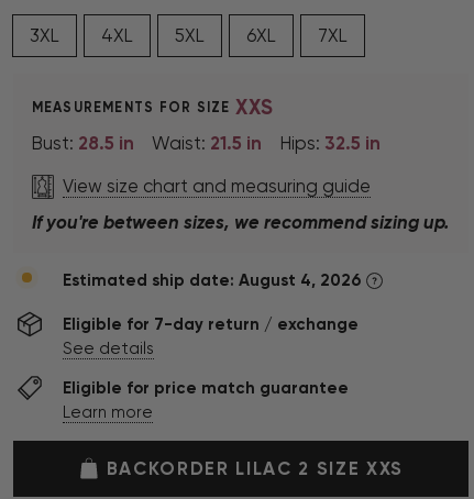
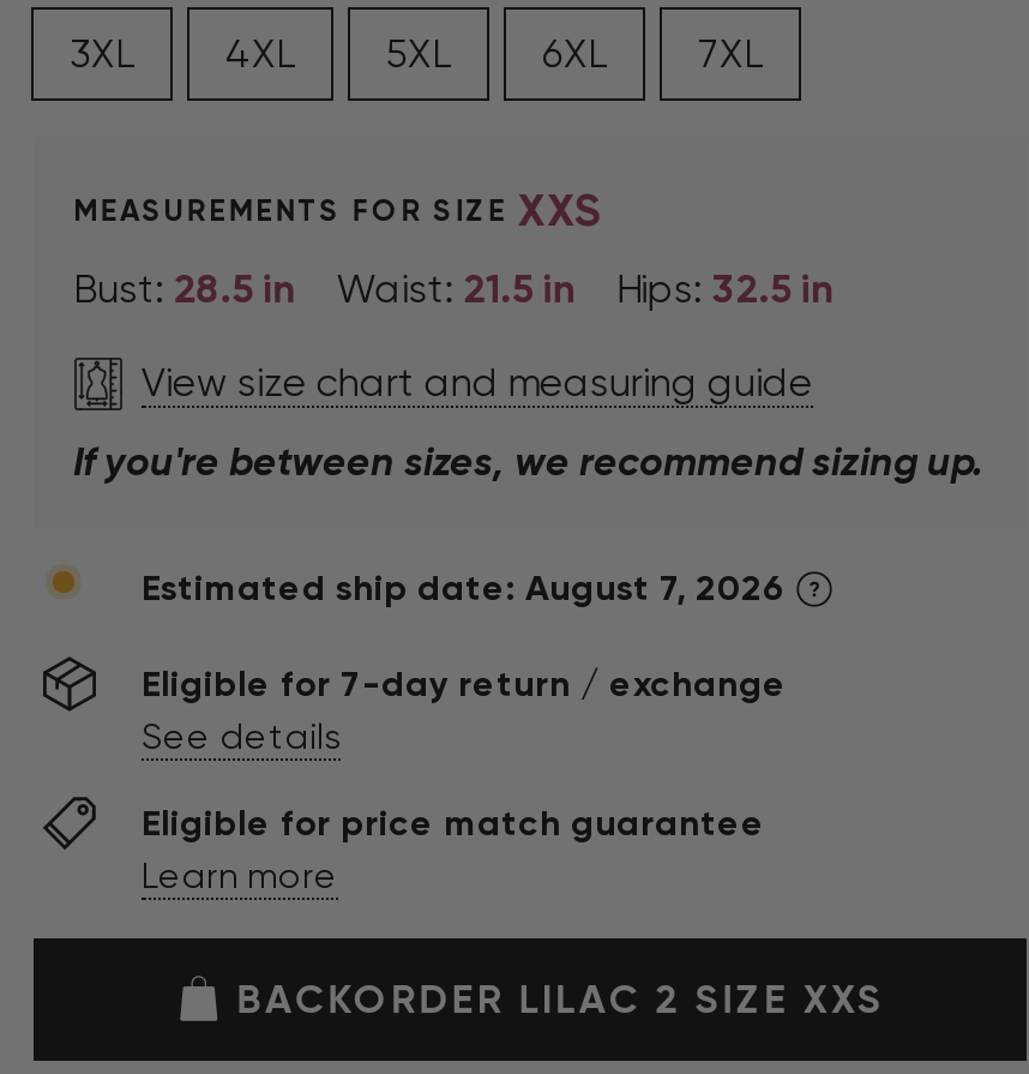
- Estimated ship date: August 4, 2026
+ Estimated ship date: August 7, 2026
